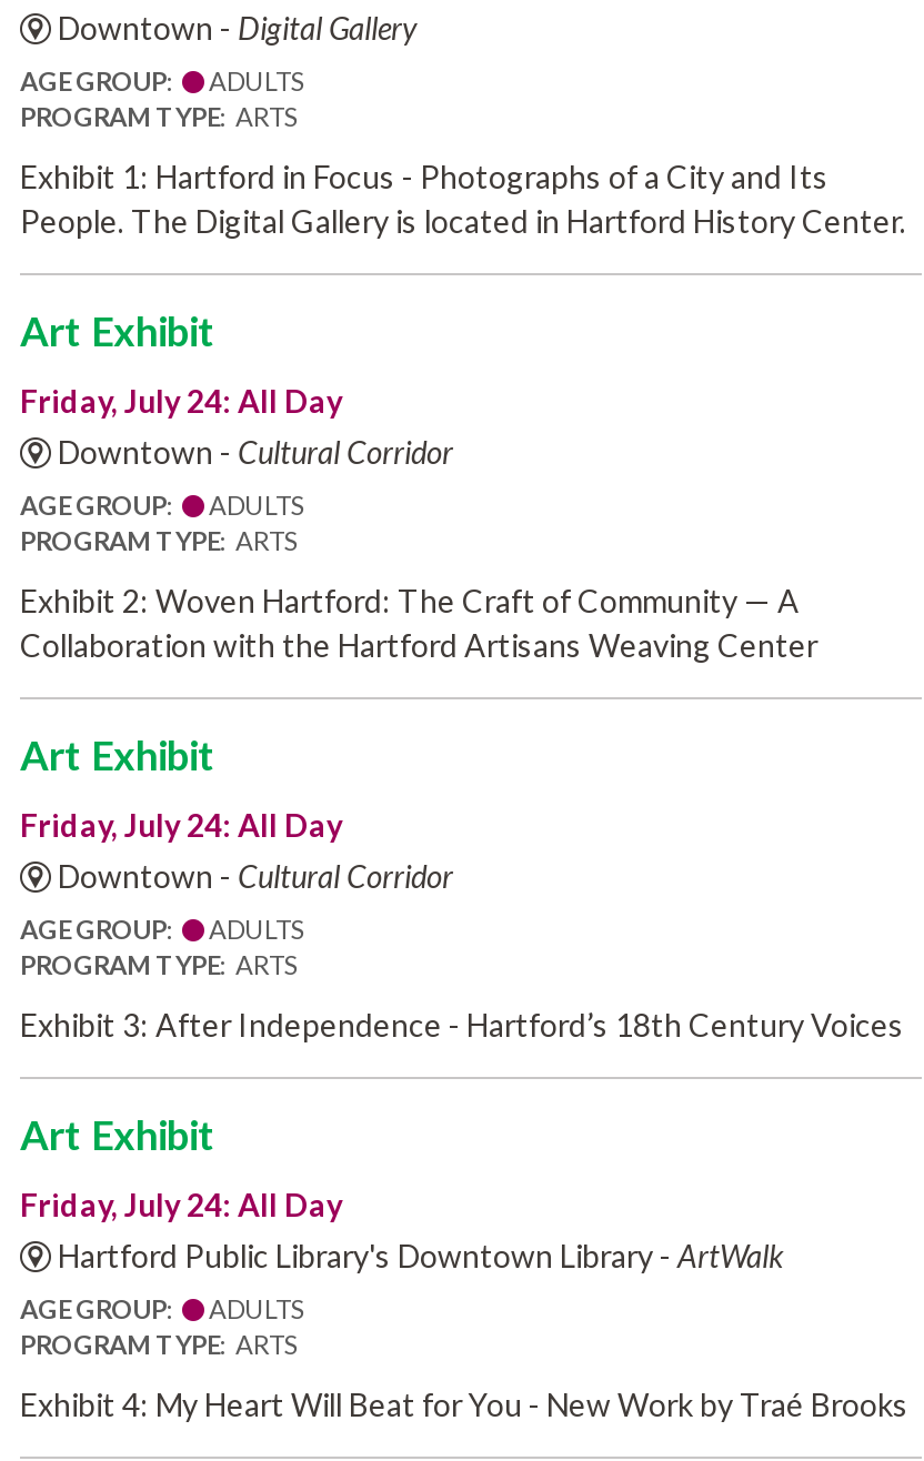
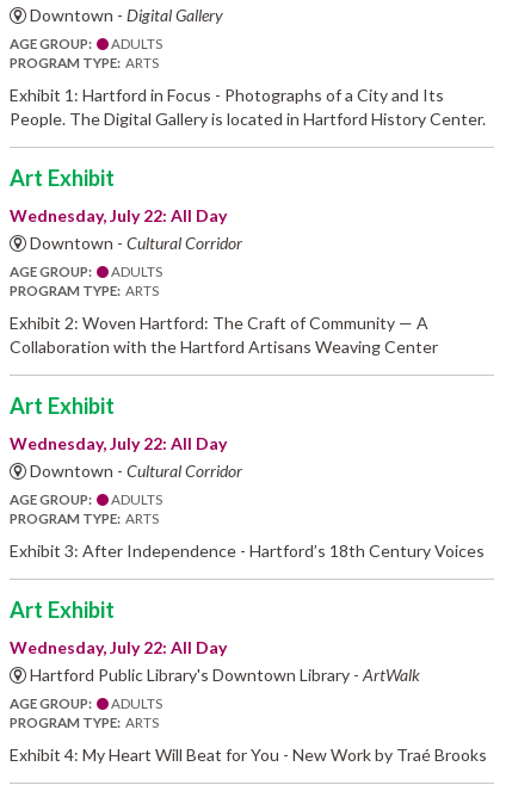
- Friday, July 24: All Day
+ Wednesday, July 22: All Day

- Friday, July 24: All Day
+ Wednesday, July 22: All Day

- Friday, July 24: All Day
+ Wednesday, July 22: All Day
